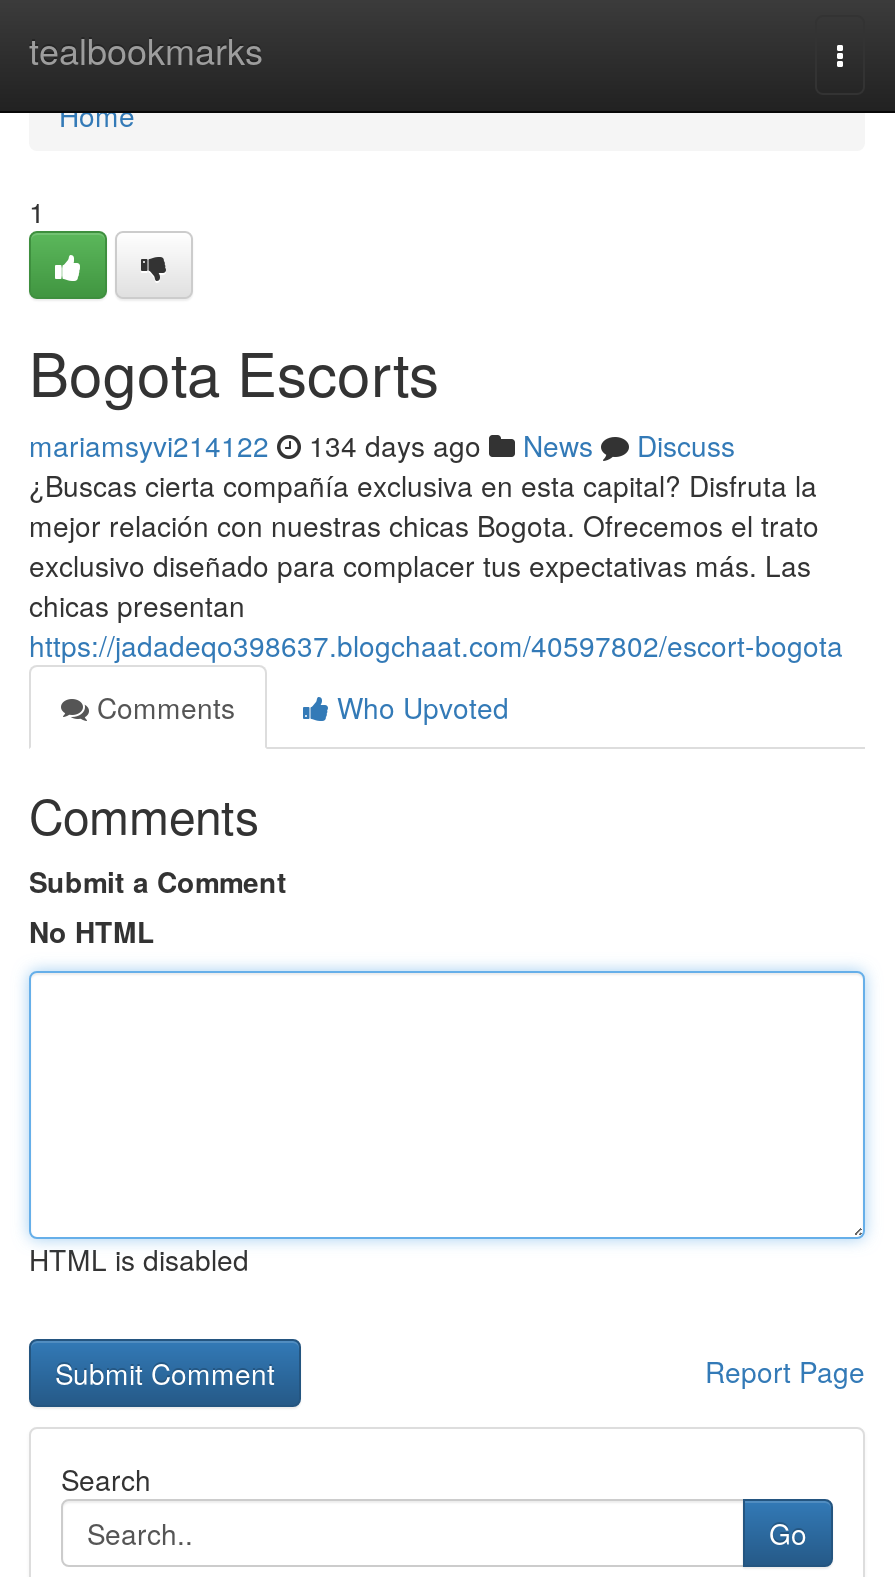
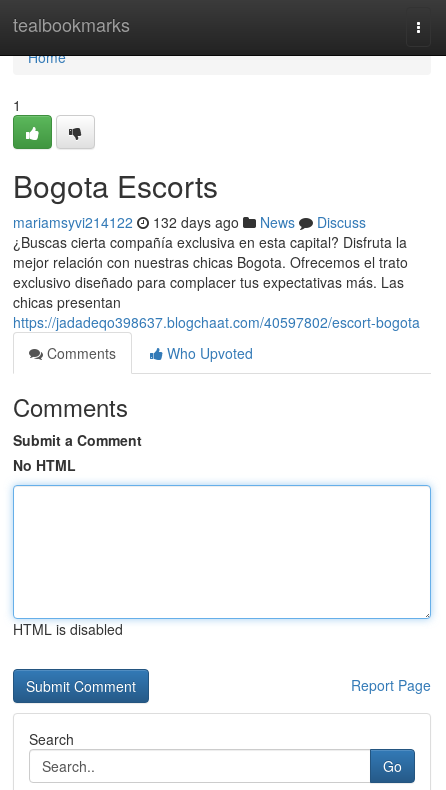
- mariamsyvi214122 134 days ago News Discuss
+ mariamsyvi214122 132 days ago News Discuss
